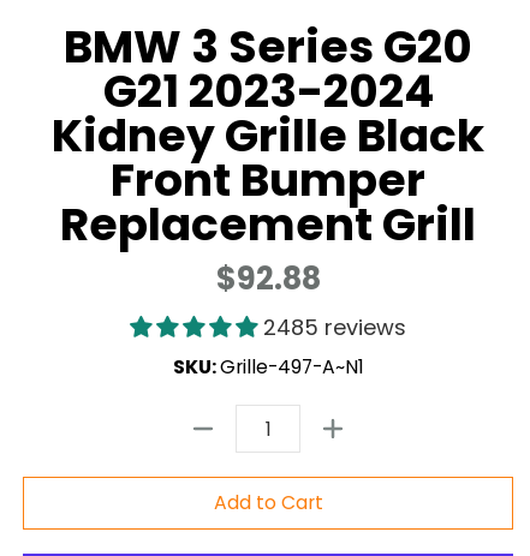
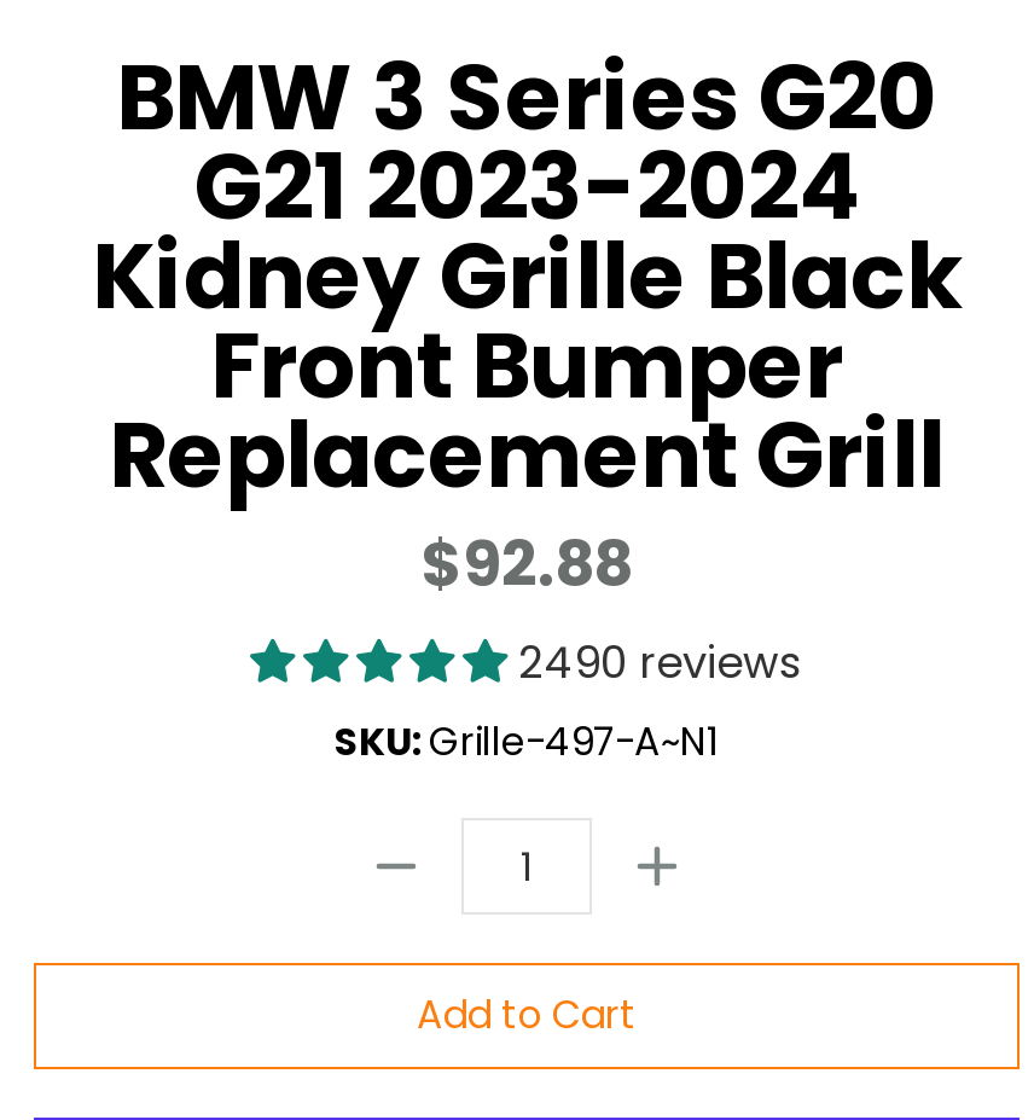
- 2485 reviews
+ 2490 reviews
